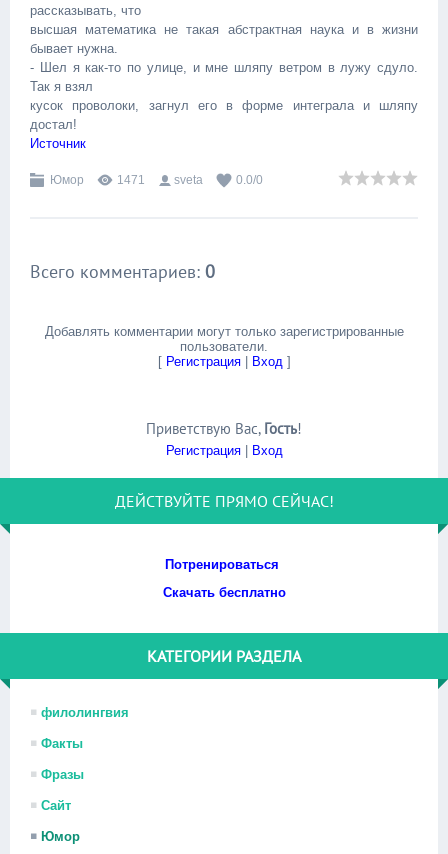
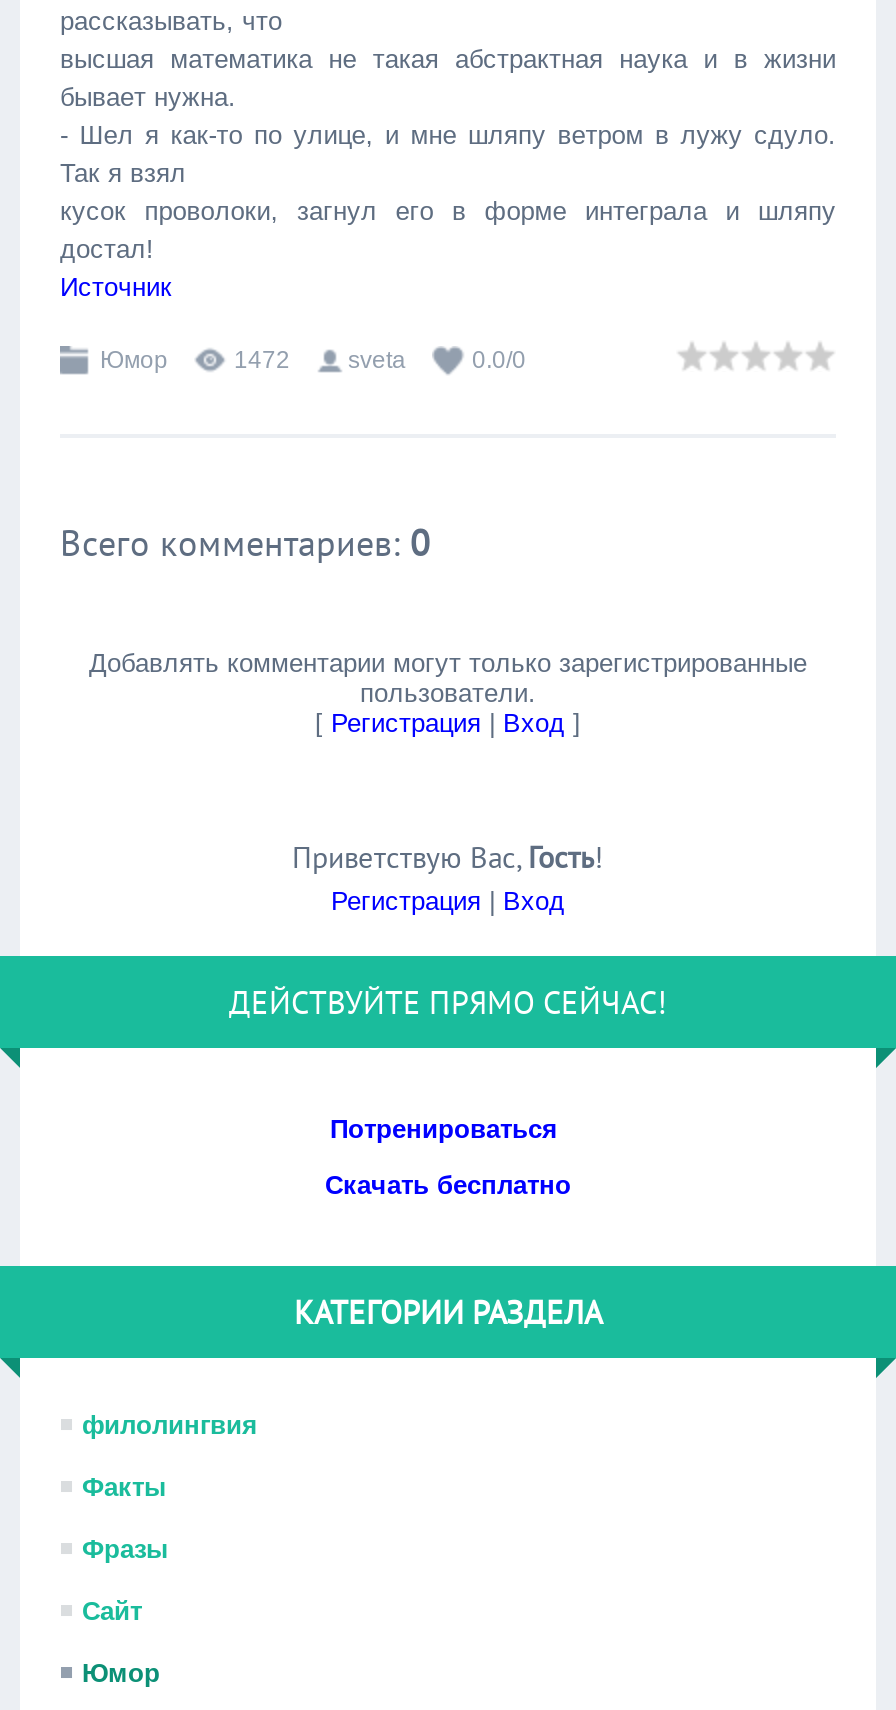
- 1471
+ 1472
